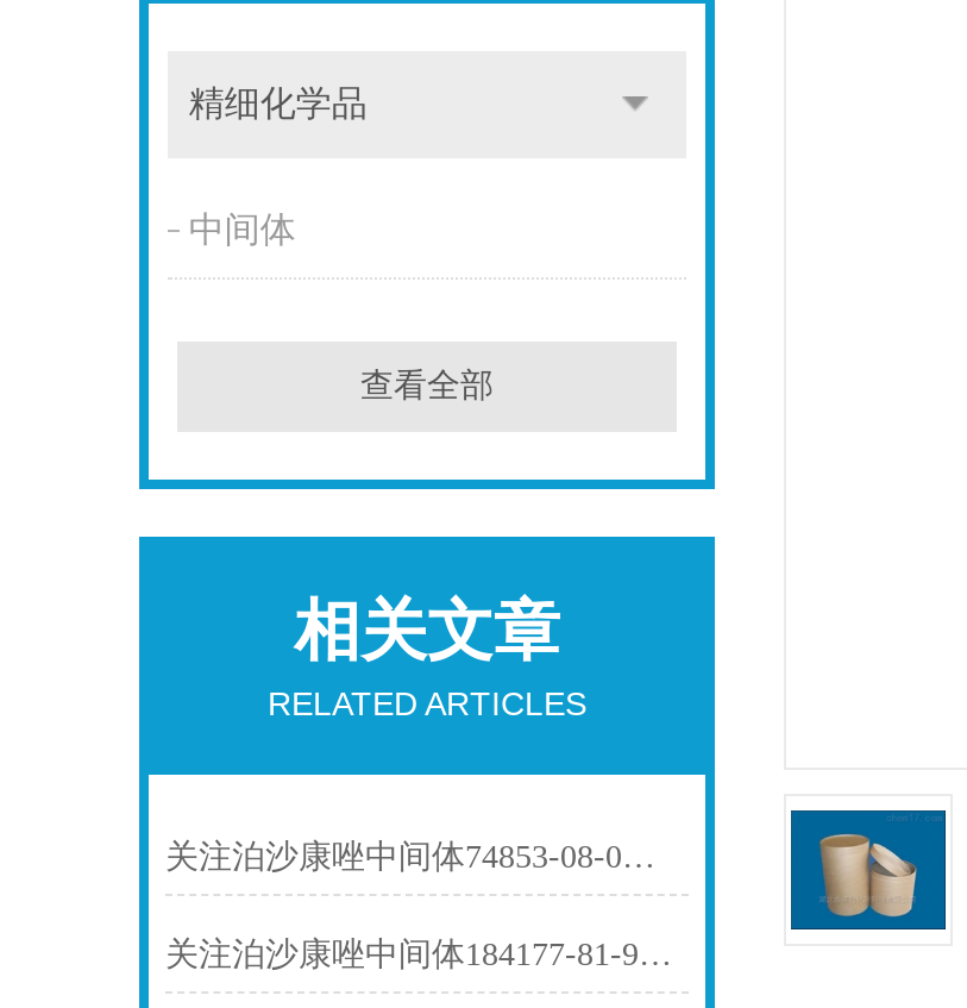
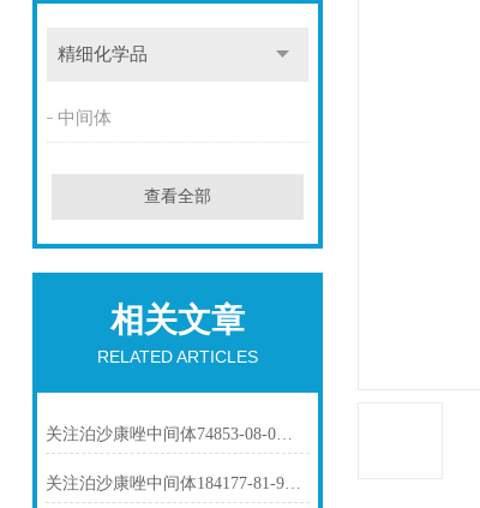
- [image]
